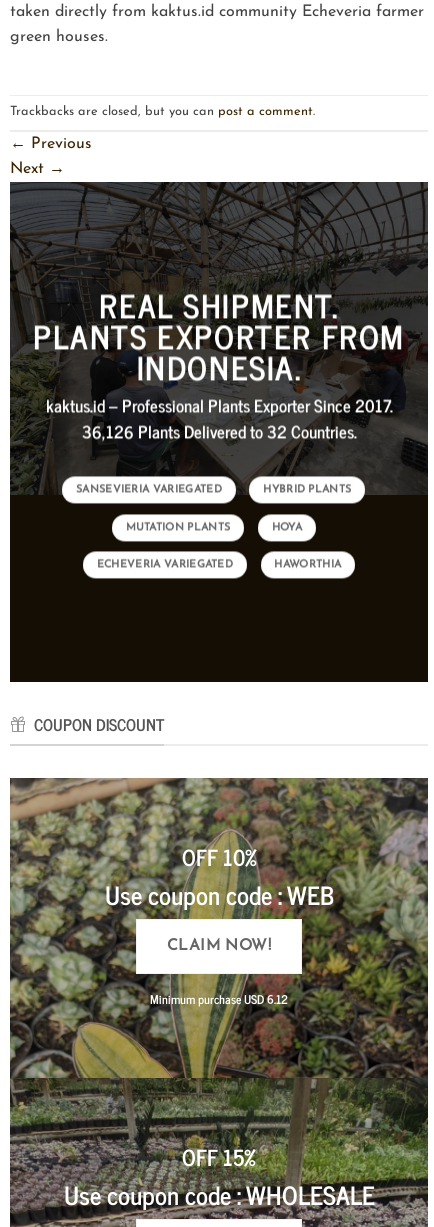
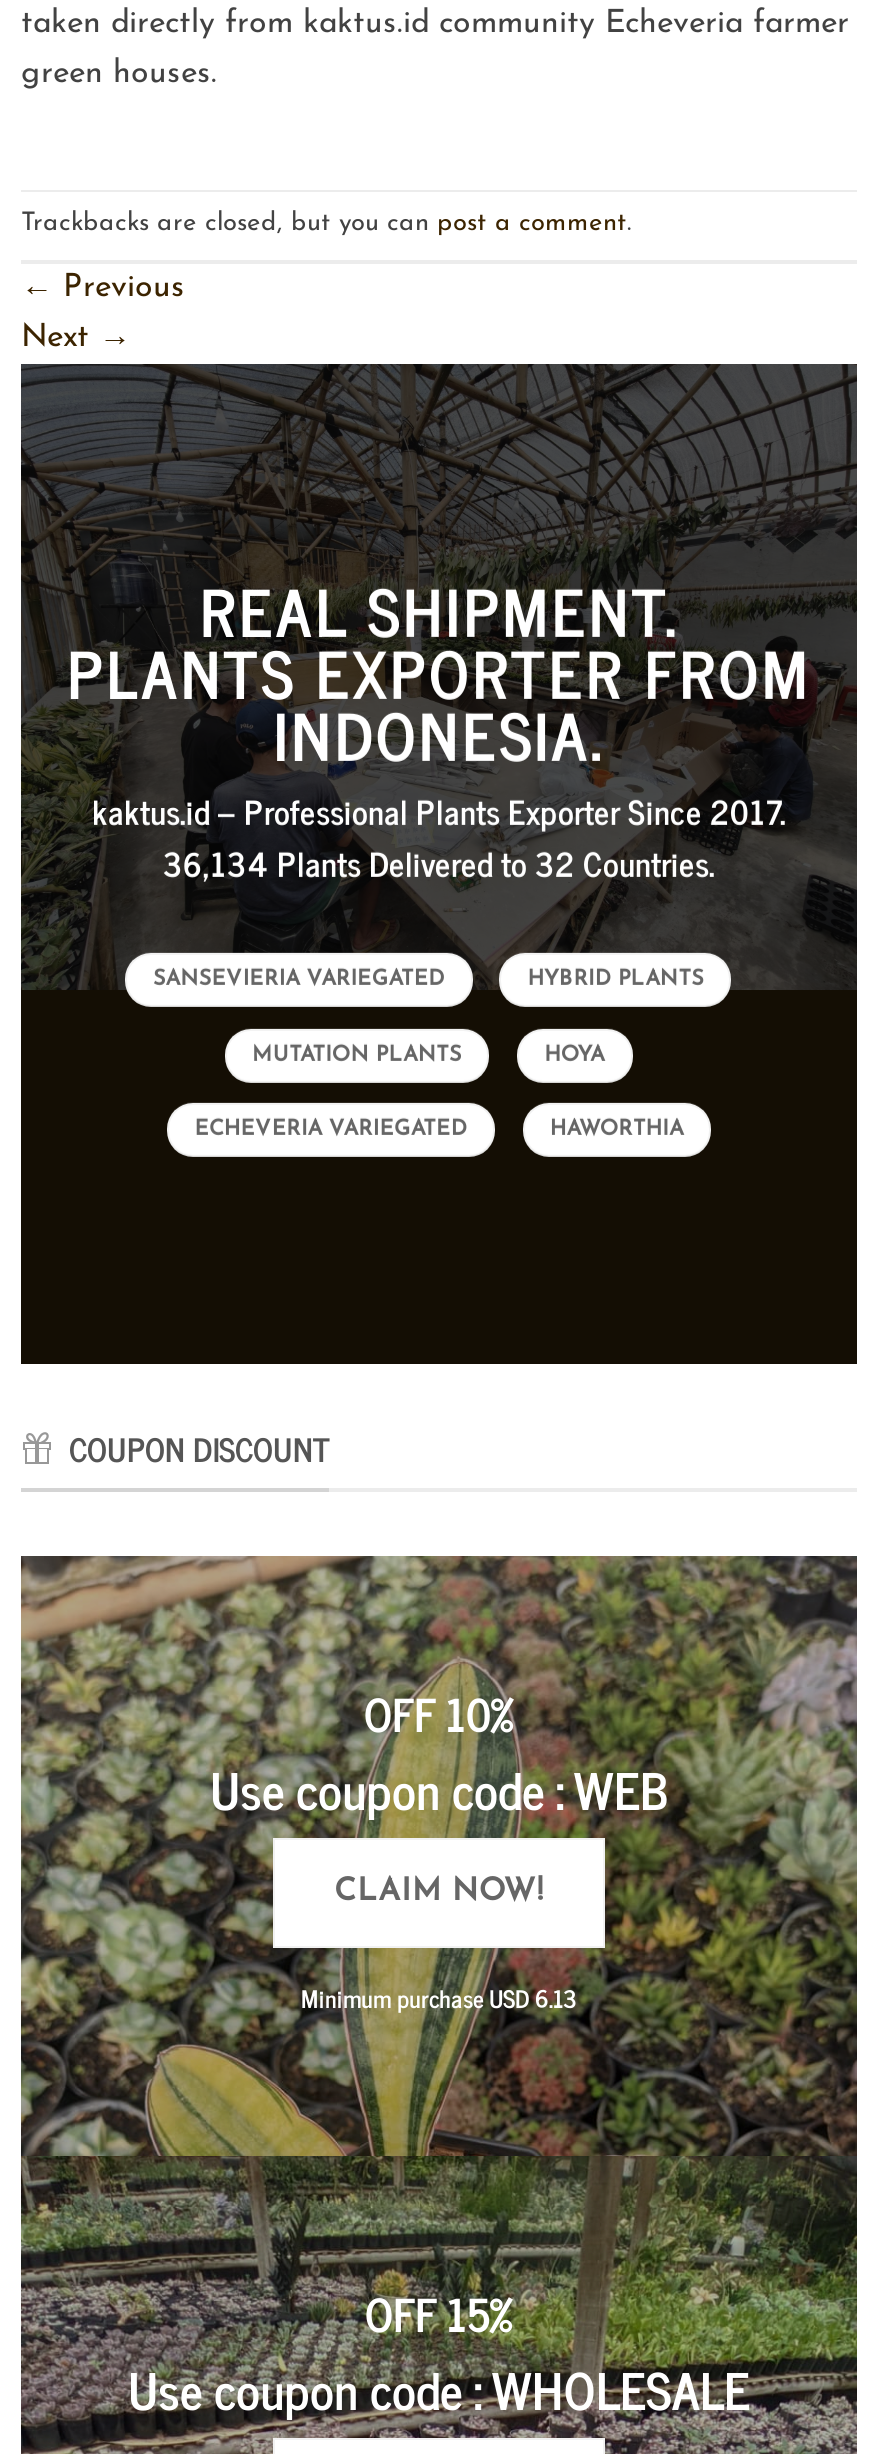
- 36,126 Plants Delivered to 32 Countries.
+ 36,134 Plants Delivered to 32 Countries.

- Minimum purchase USD 6.12
+ Minimum purchase USD 6.13
